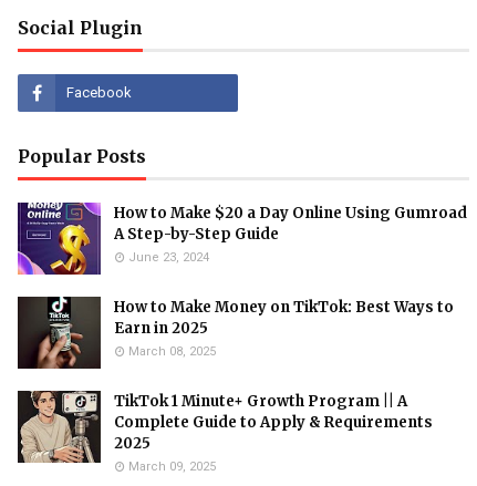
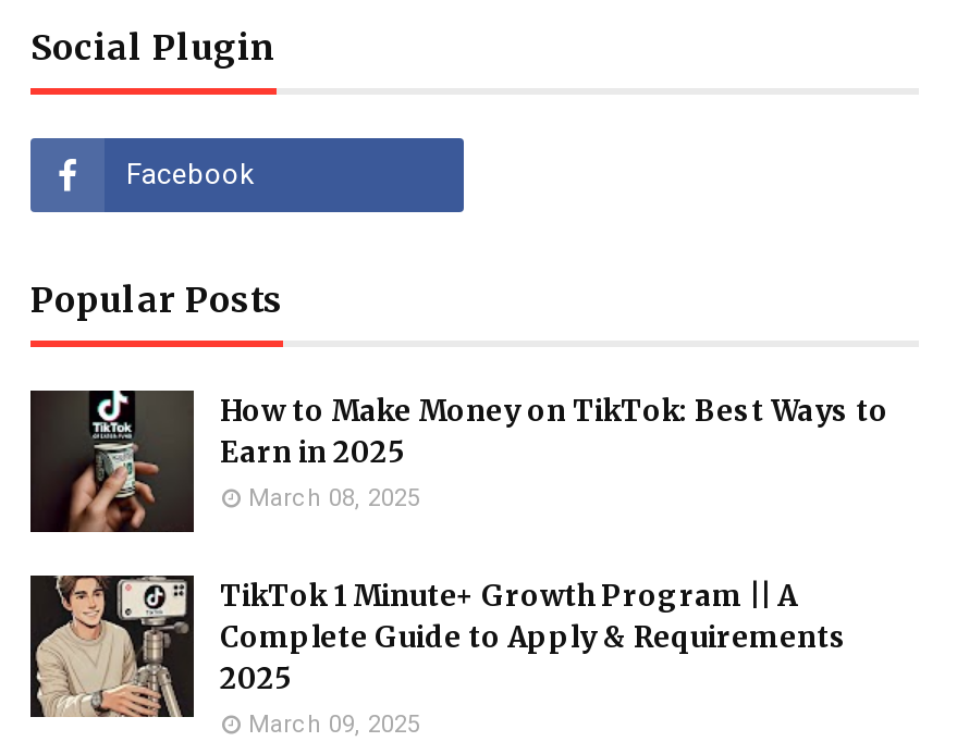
- [image]
- How to Make $20 a Day Online Using Gumroad
- A Step-by-Step Guide
- June 23, 2024
